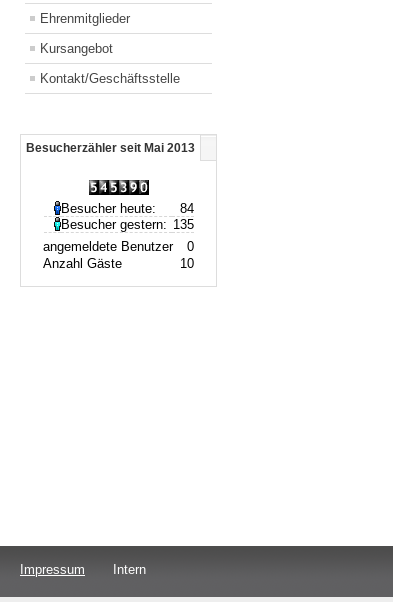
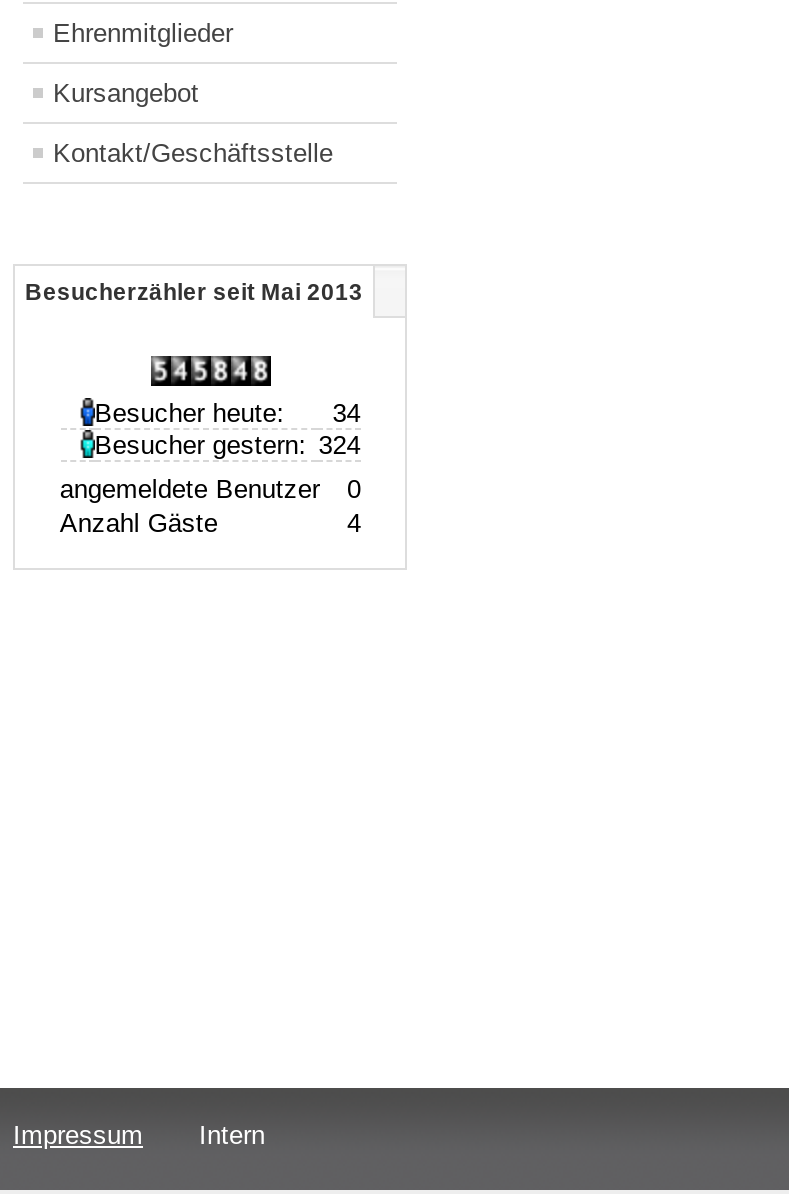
- Besucher heute: 84
+ Besucher heute: 34

- Besucher gestern: 135
+ Besucher gestern: 324

- 10
+ 4
